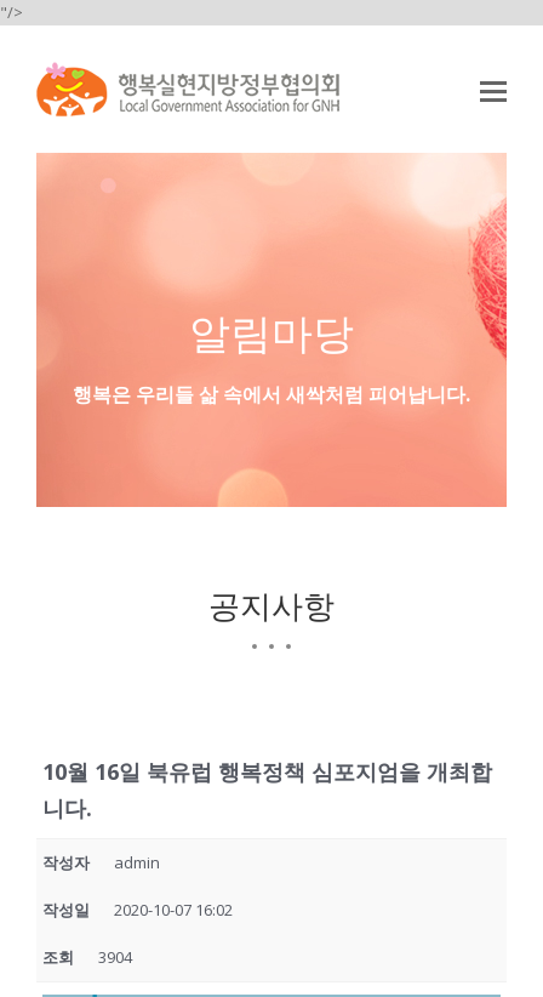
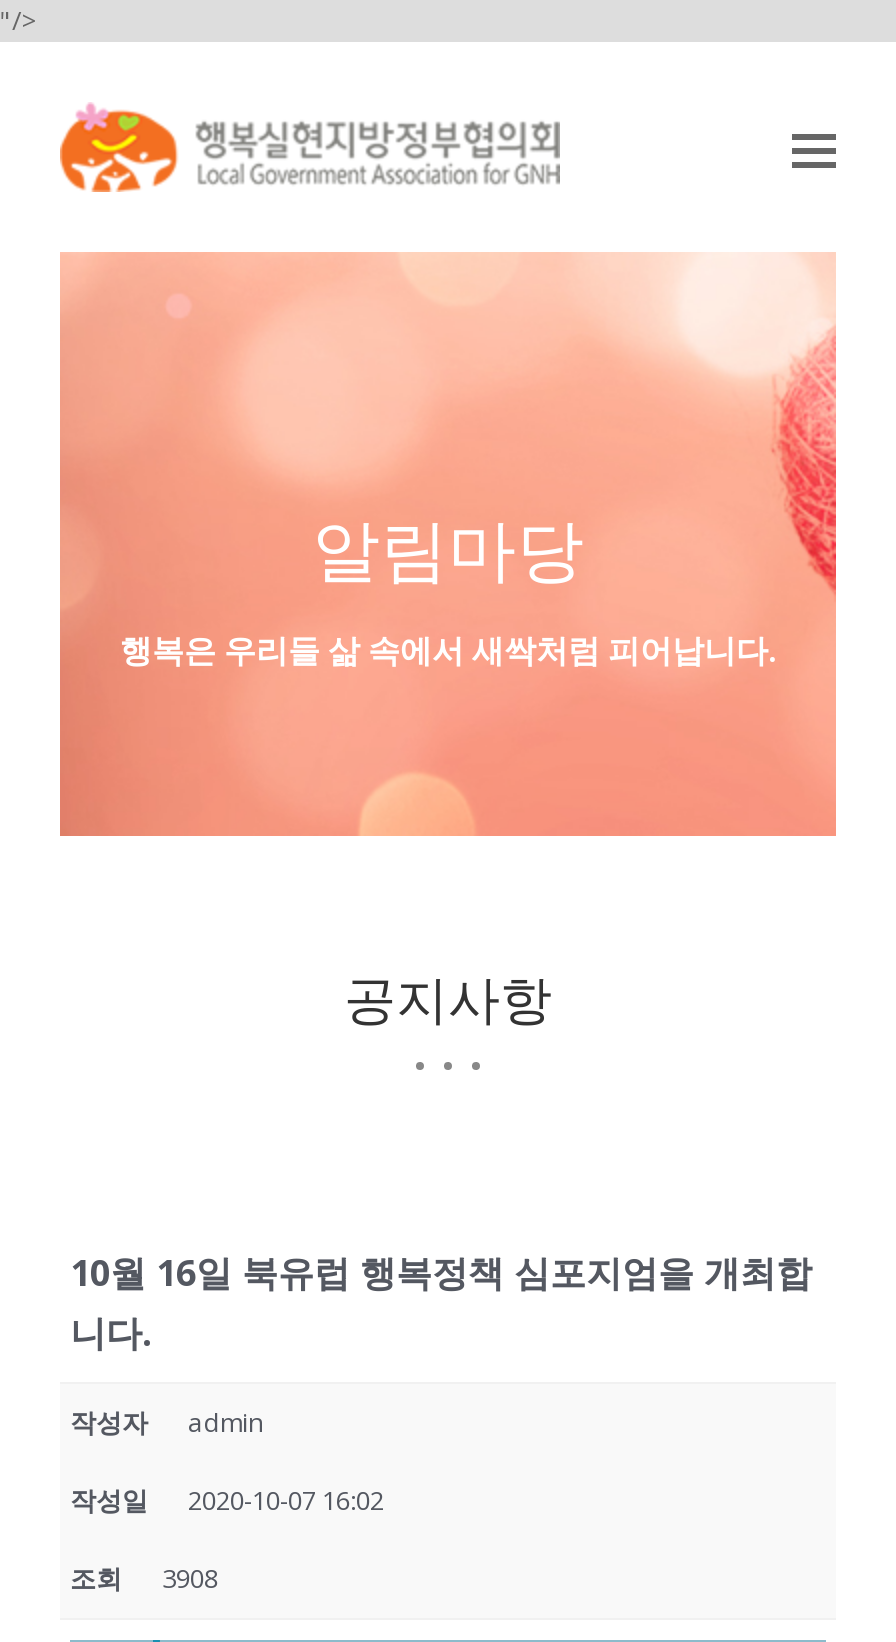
- 조회 3904
+ 조회 3908
